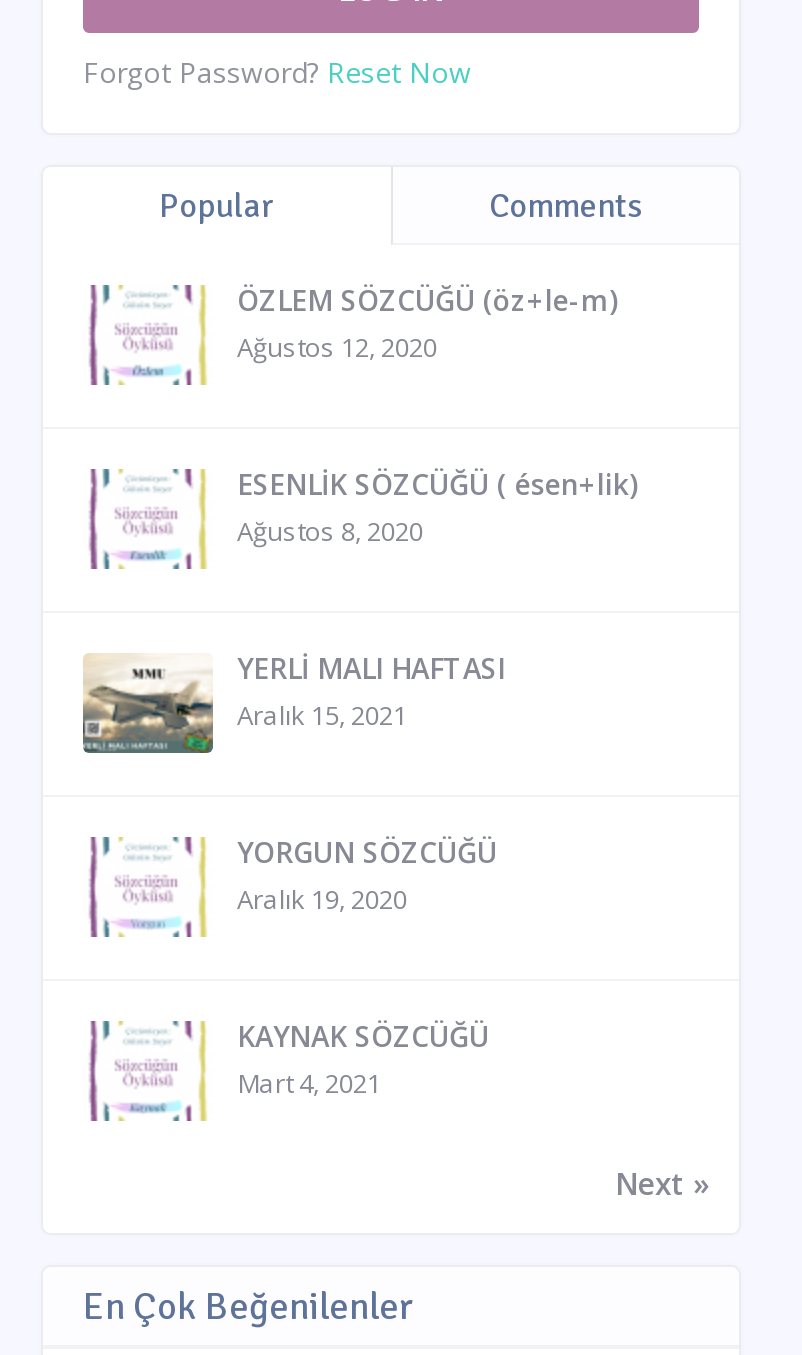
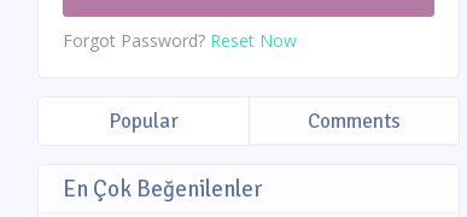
- [image]
- ÖZLEM SÖZCÜĞÜ (öz+le-m)
- Ağustos 12, 2020

- [image]
- ESENLİK SÖZCÜĞÜ ( ésen+lik)
- Ağustos 8, 2020

- [image]
- YERLİ MALI HAFTASI
- Aralık 15, 2021

- [image]
- YORGUN SÖZCÜĞÜ
- Aralık 19, 2020

- [image]
- KAYNAK SÖZCÜĞÜ
- Mart 4, 2021
- Next »
